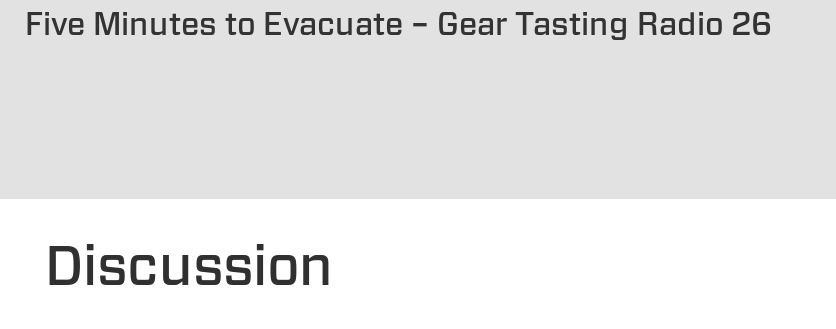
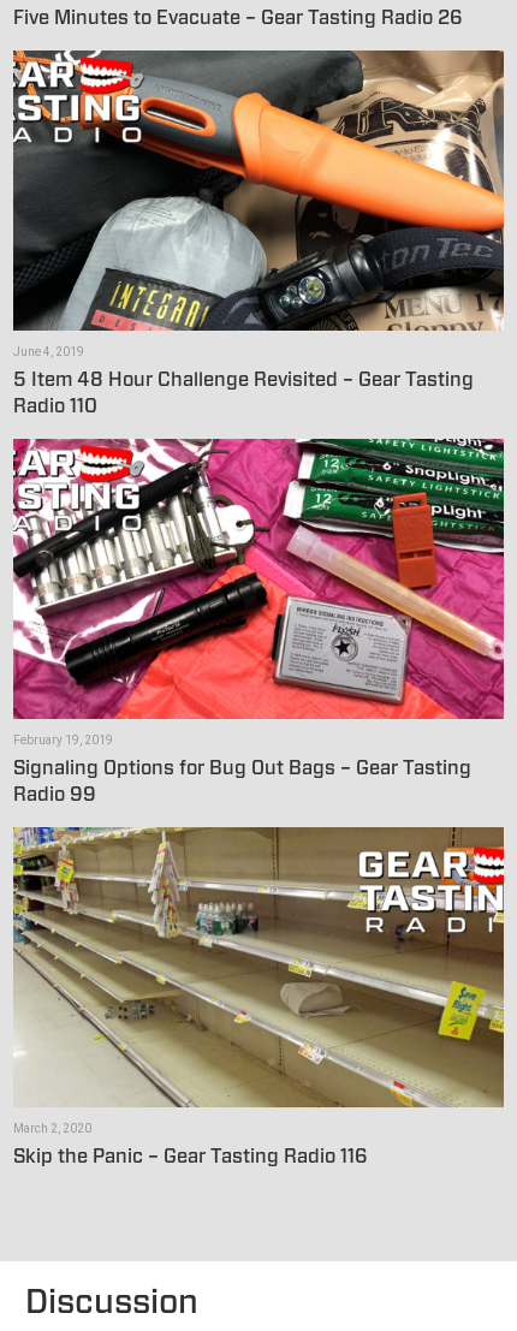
+ [image]
+ June 4, 2019
+ 5 Item 48 Hour Challenge Revisited – Gear Tasting
+ Radio 110

+ [image]
+ February 19, 2019
+ Signaling Options for Bug Out Bags – Gear Tasting
+ Radio 99

+ [image]
+ March 2, 2020
+ Skip the Panic – Gear Tasting Radio 116
